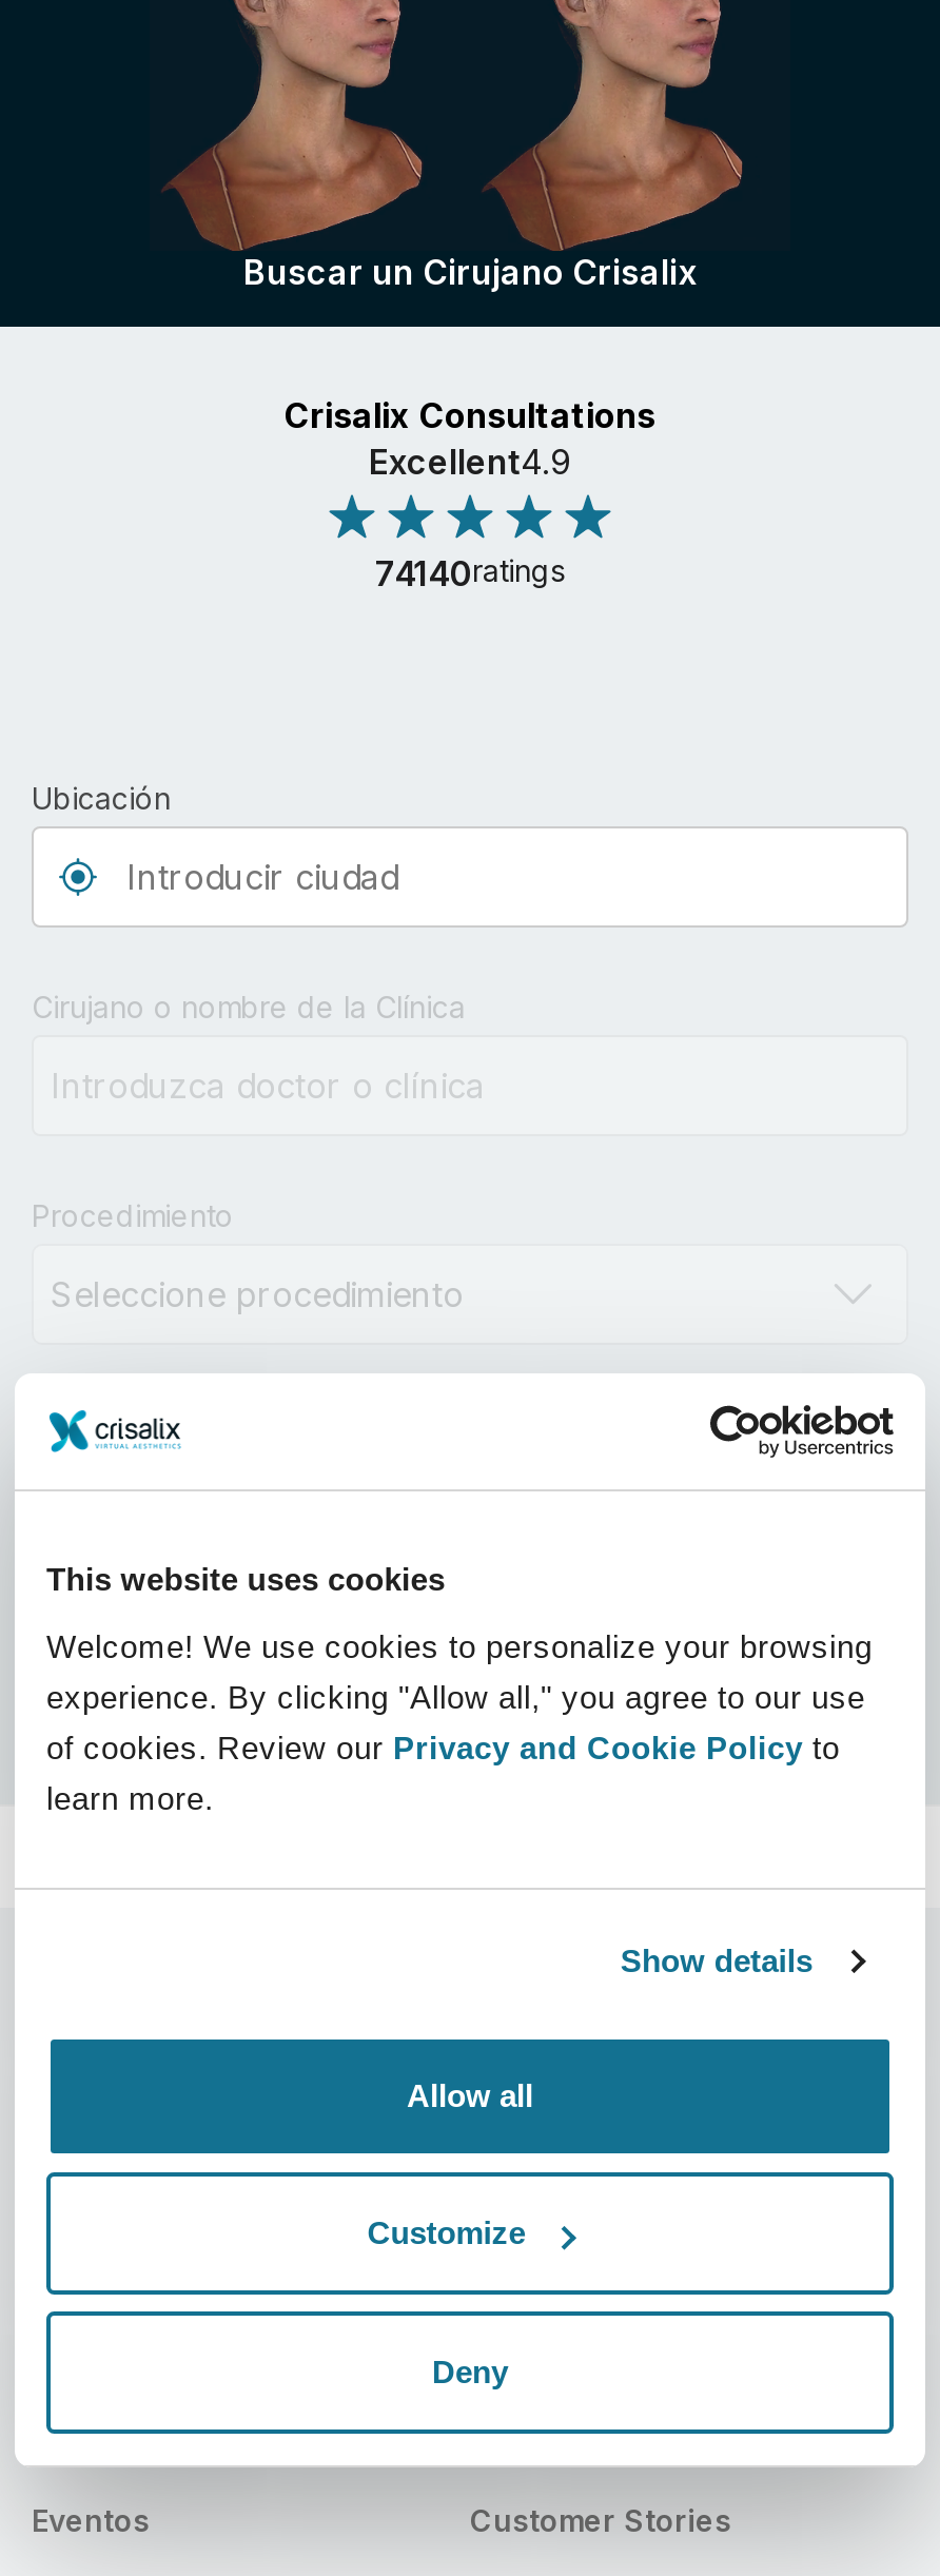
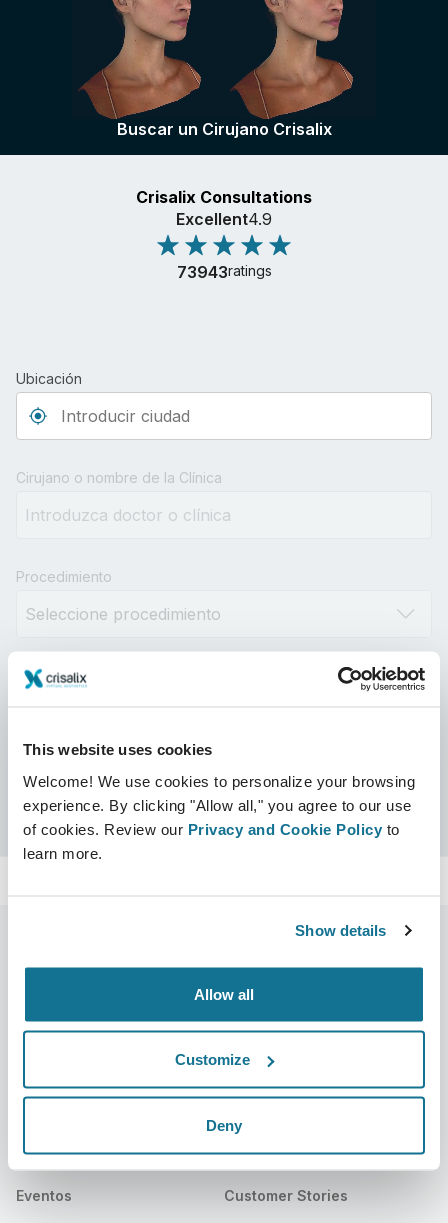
- 74140ratings
+ 73943ratings
